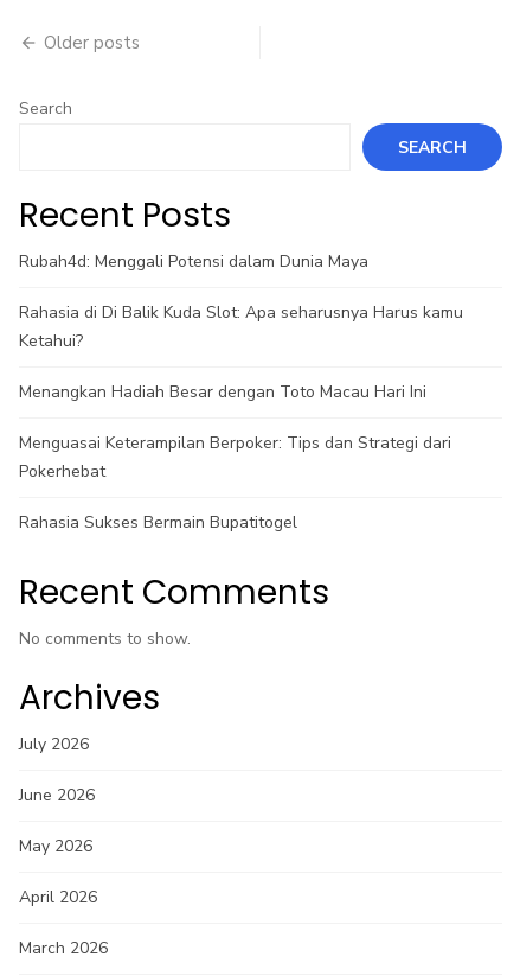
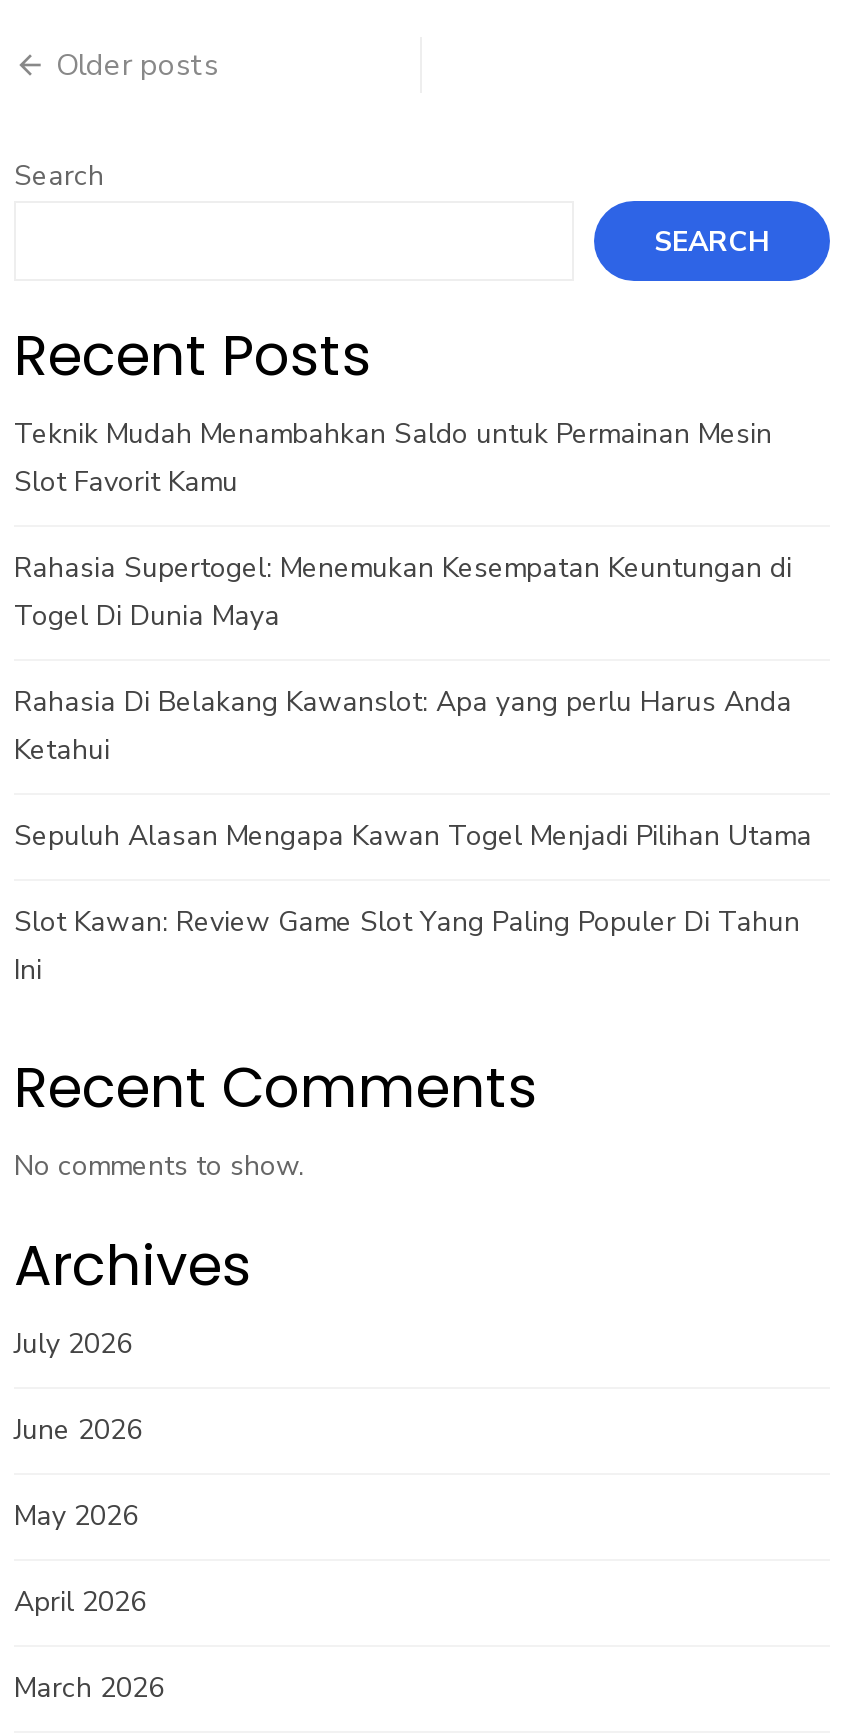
- Rubah4d: Menggali Potensi dalam Dunia Maya
+ Teknik Mudah Menambahkan Saldo untuk Permainan Mesin
+ Slot Favorit Kamu

- Rahasia di Di Balik Kuda Slot: Apa seharusnya Harus kamu
- Ketahui?
+ Rahasia Supertogel: Menemukan Kesempatan Keuntungan di
+ Togel Di Dunia Maya

- Menangkan Hadiah Besar dengan Toto Macau Hari Ini
+ Rahasia Di Belakang Kawanslot: Apa yang perlu Harus Anda
+ Ketahui

- Menguasai Keterampilan Berpoker: Tips dan Strategi dari
- Pokerhebat
+ Sepuluh Alasan Mengapa Kawan Togel Menjadi Pilihan Utama

- Rahasia Sukses Bermain Bupatitogel
+ Slot Kawan: Review Game Slot Yang Paling Populer Di Tahun
+ Ini
